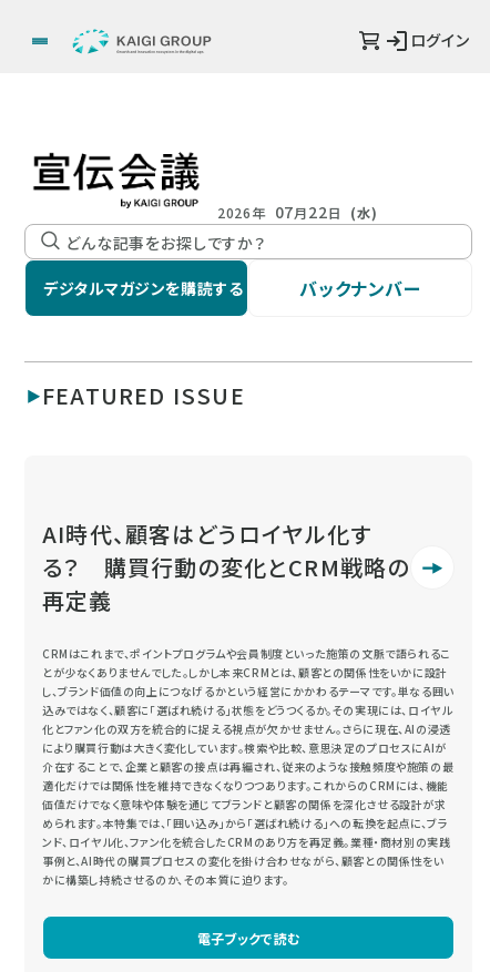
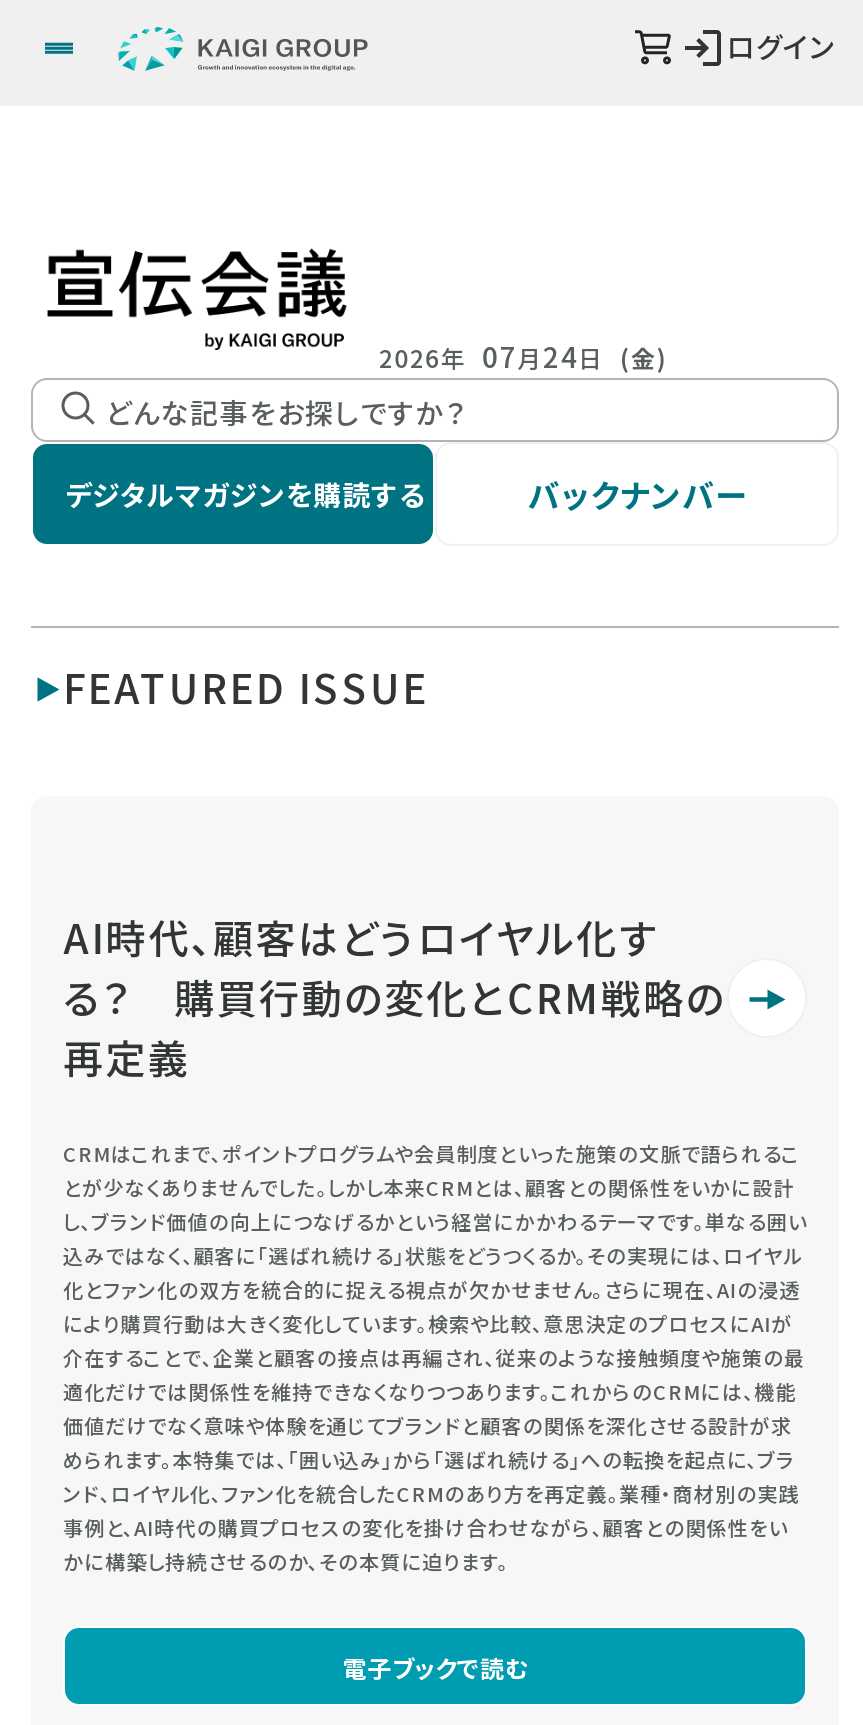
- 2026年 07月22日 (水)
+ 2026年 07月24日 (金)
